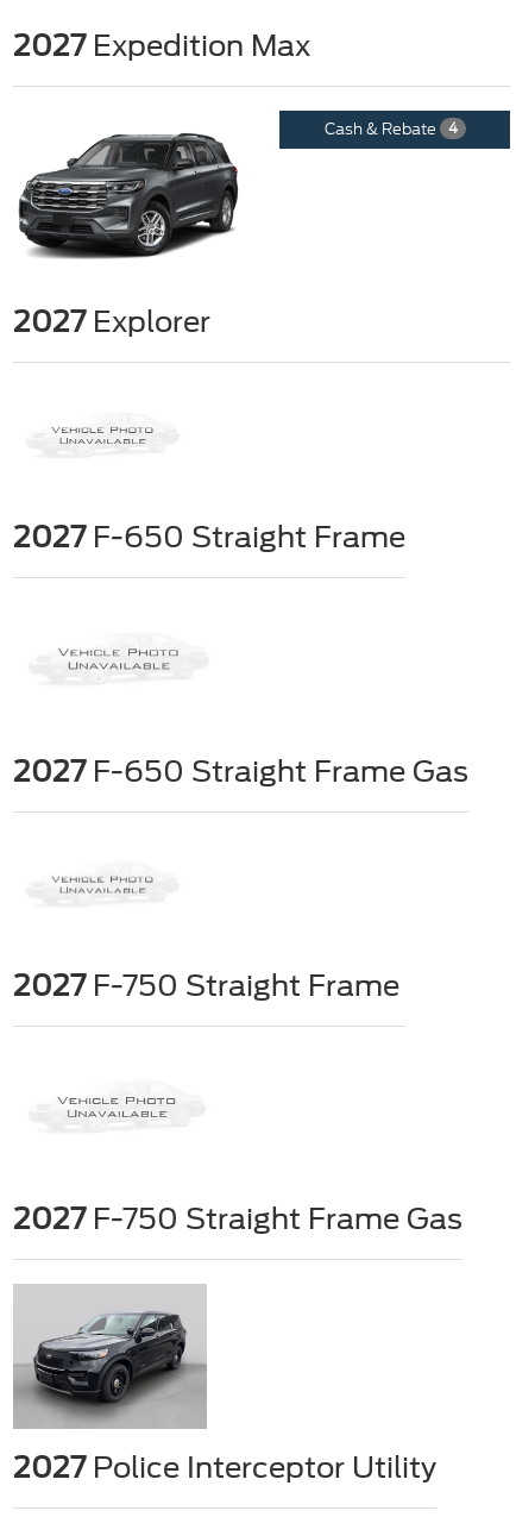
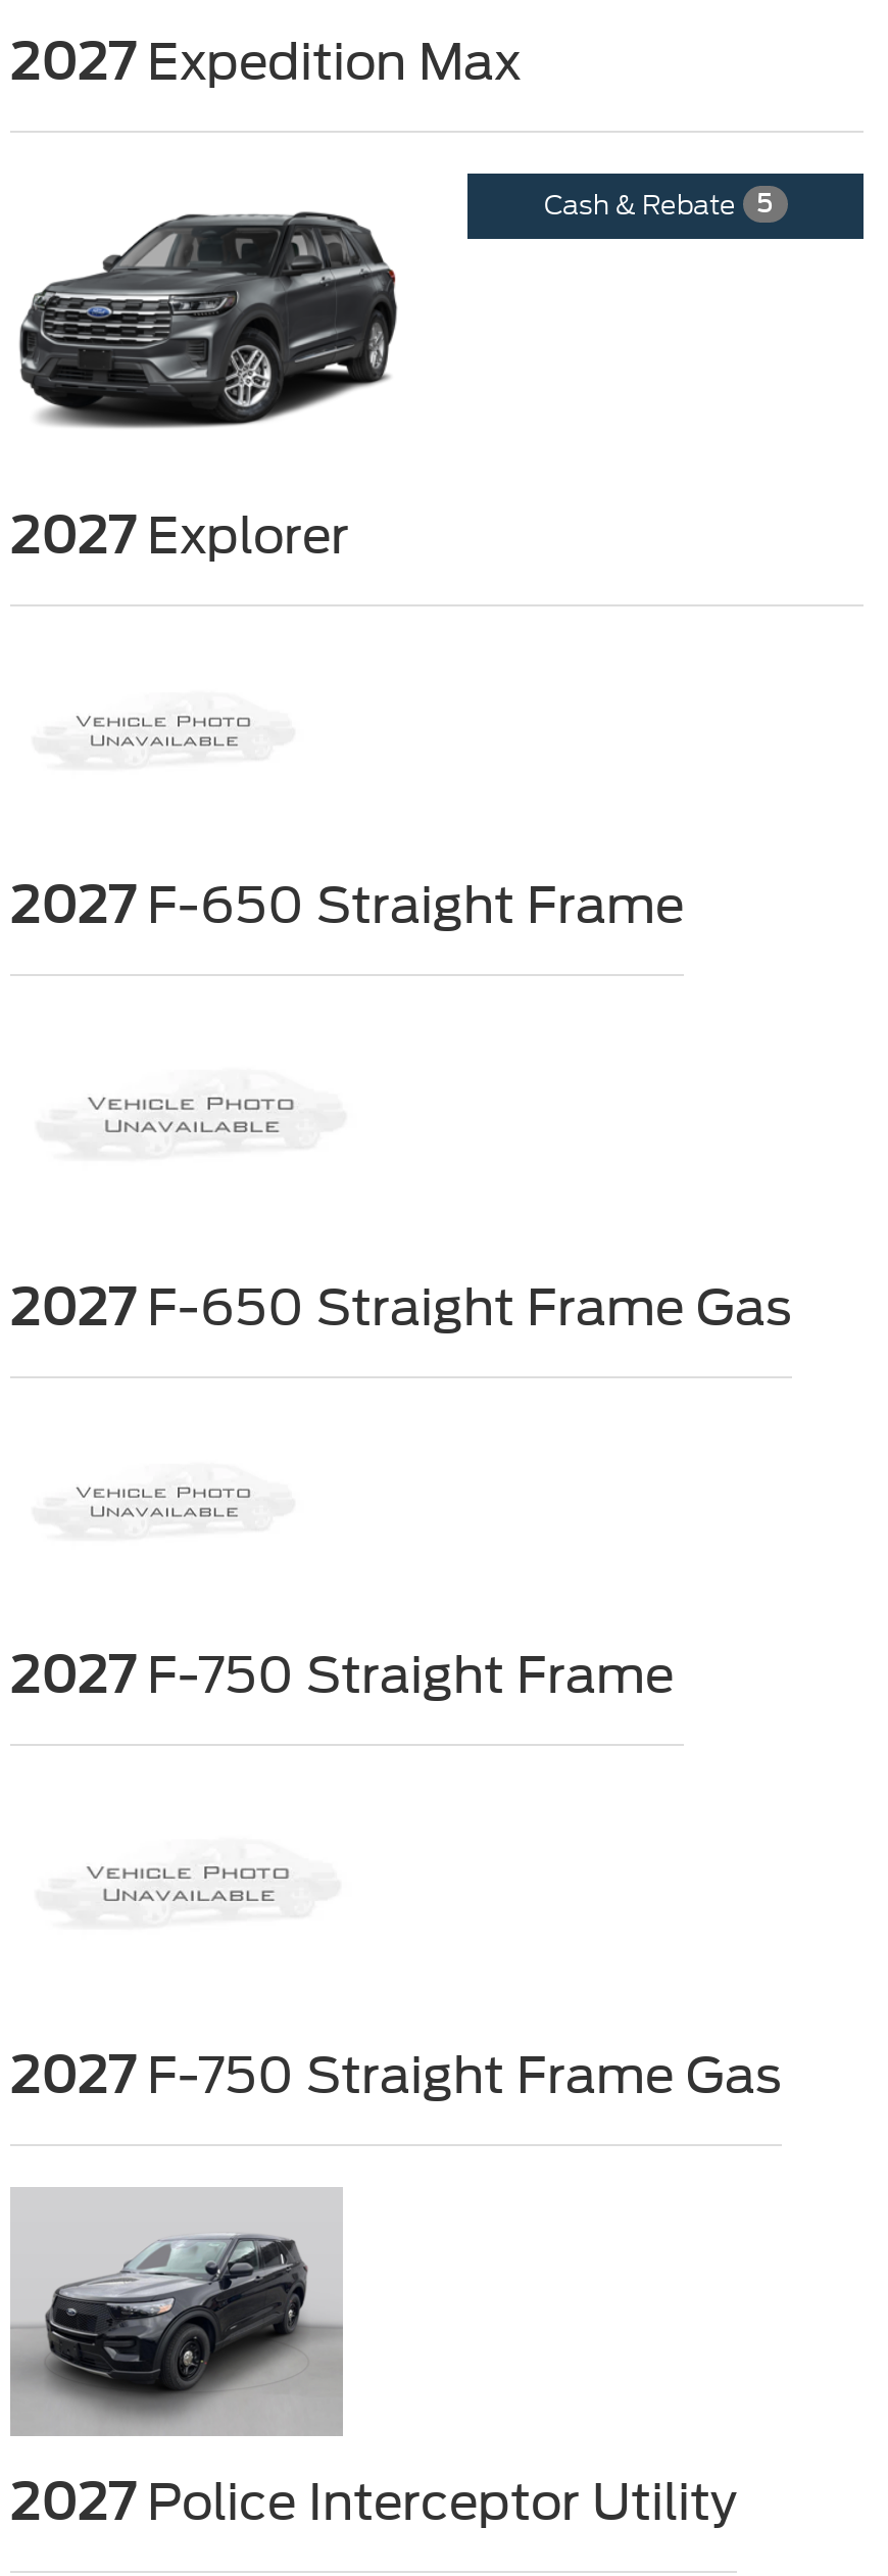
- Cash & Rebate 4
+ Cash & Rebate 5
